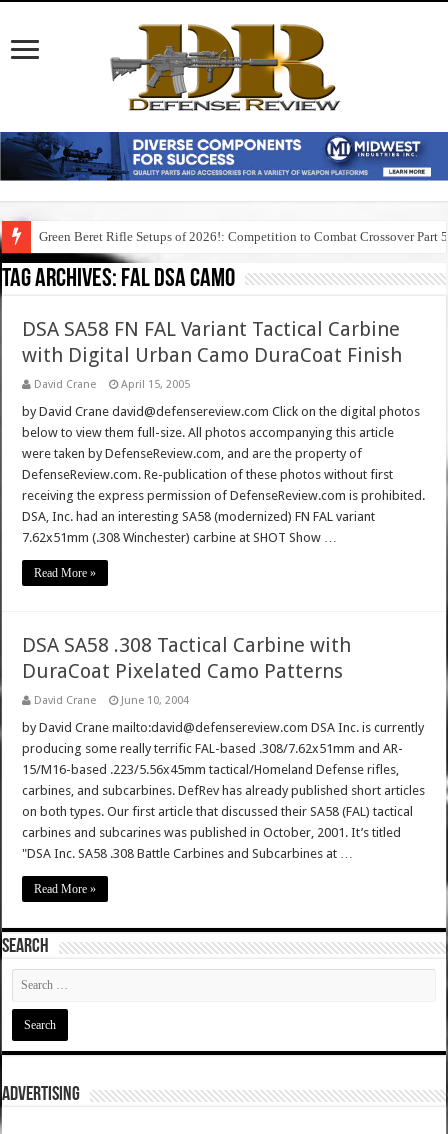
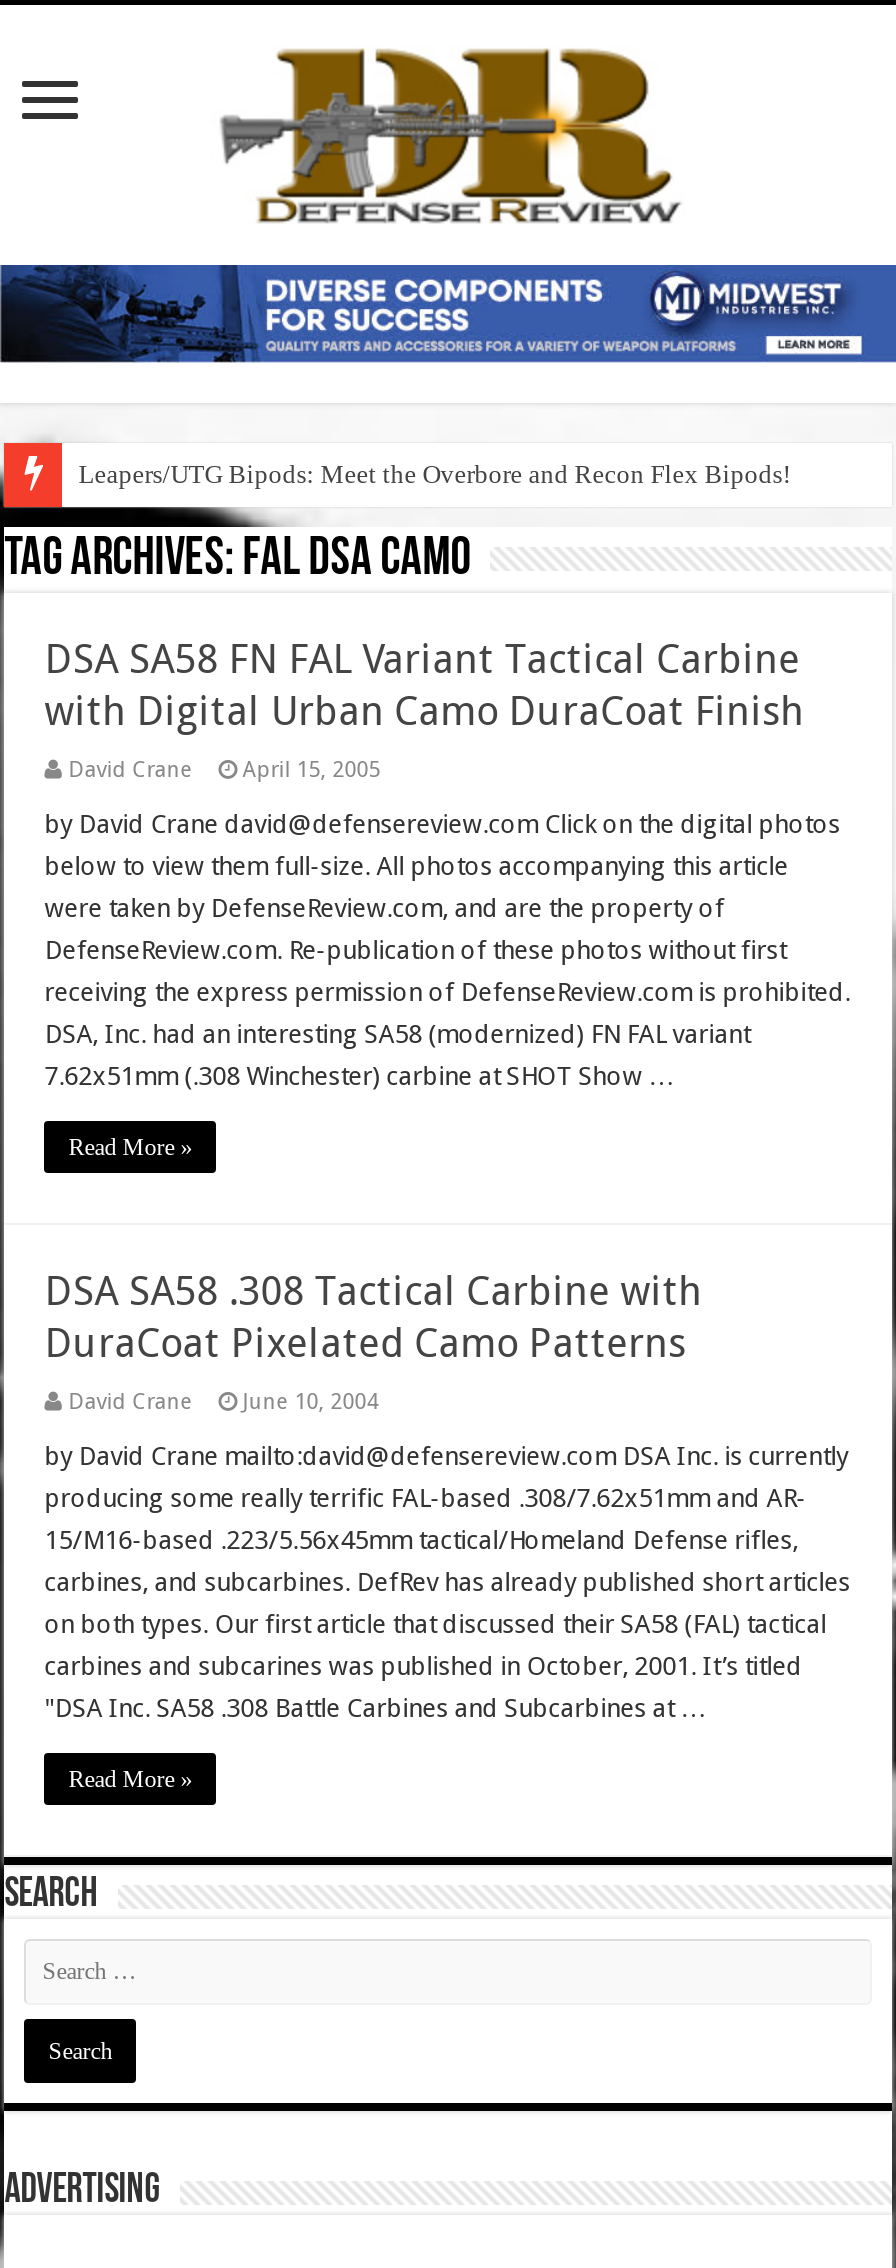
- Green Beret Rifle Setups of 2026!: Competition to Combat Crossover Part 5
+ Leapers/UTG Bipods: Meet the Overbore and Recon Flex Bipods!
